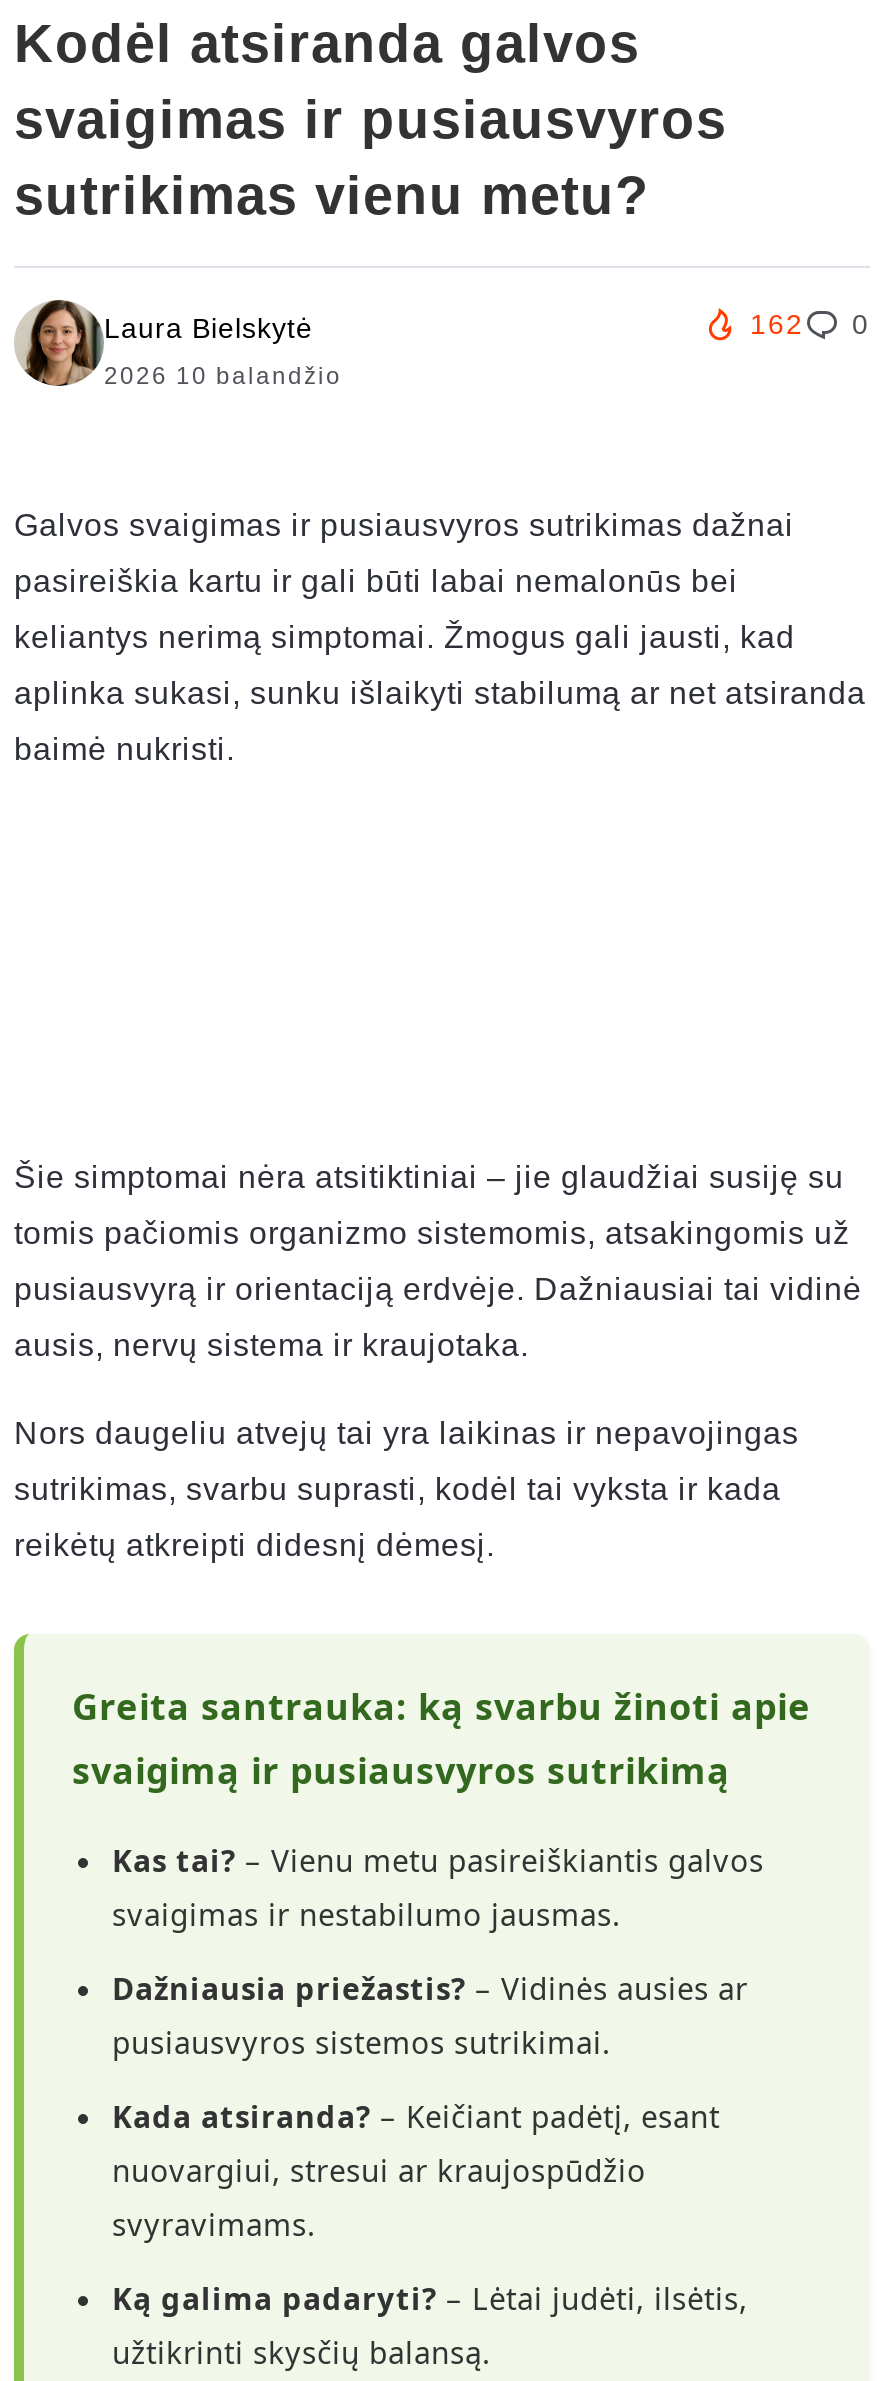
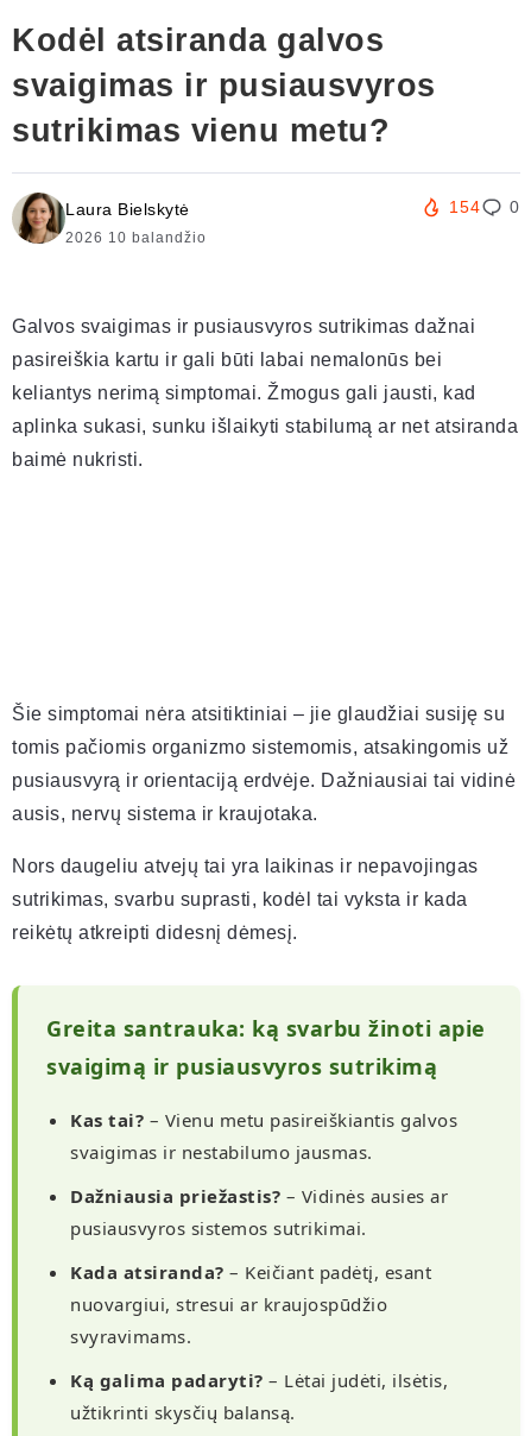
- 162 0
+ 154 0
